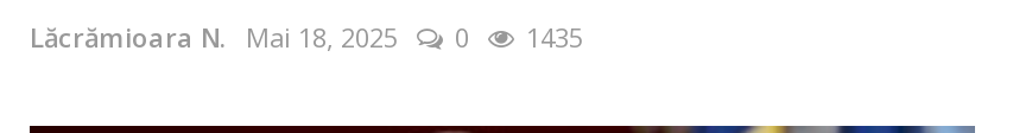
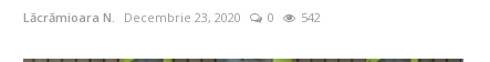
- Lăcrămioara N. Mai 18, 2025
+ Lăcrămioara N. Decembrie 23, 2020

- 1435
+ 542
